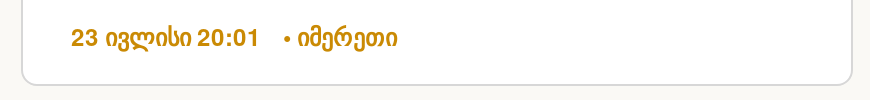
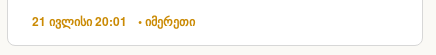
- 23 ივლისი 20:01 • იმერეთი
+ 21 ივლისი 20:01 • იმერეთი
